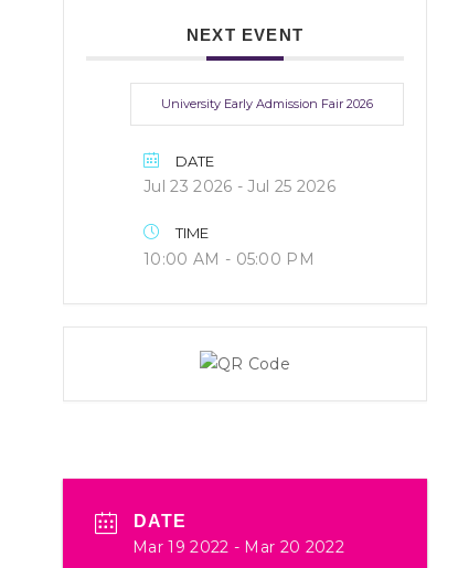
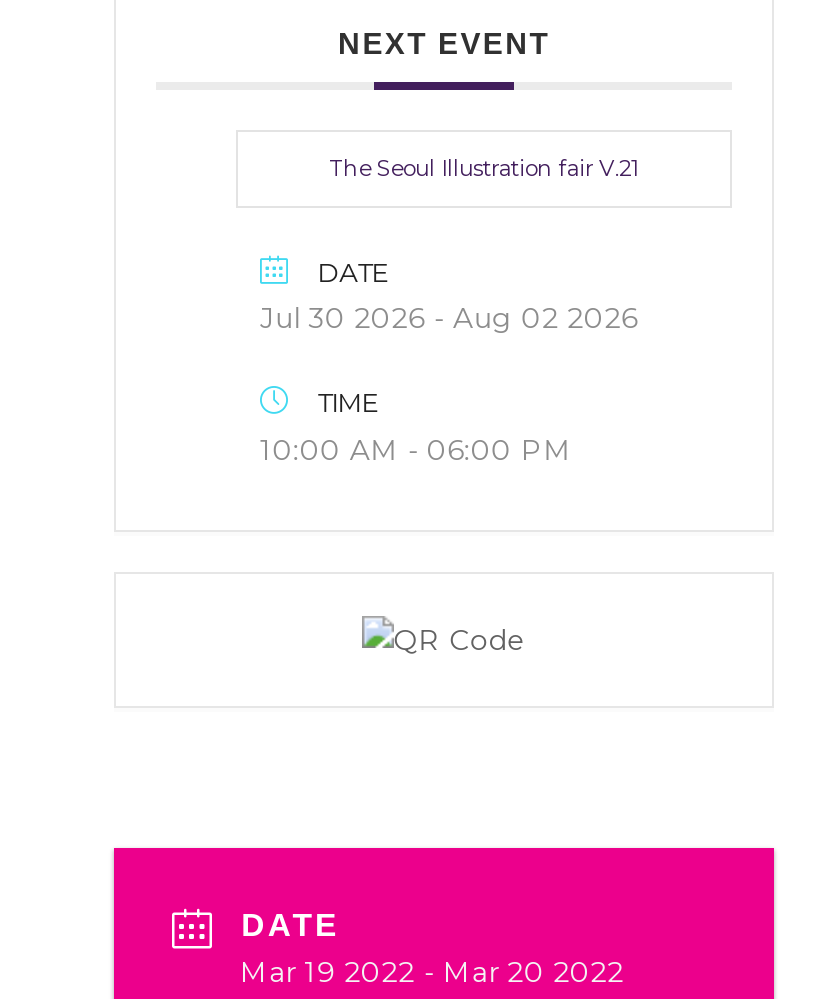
- University Early Admission Fair 2026
+ The Seoul Illustration fair V.21

- Jul 23 2026 - Jul 25 2026
+ Jul 30 2026 - Aug 02 2026

- 10:00 AM - 05:00 PM
+ 10:00 AM - 06:00 PM
